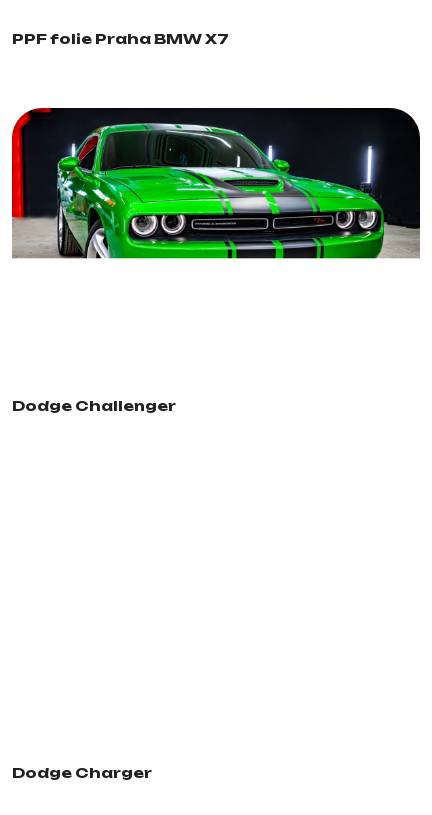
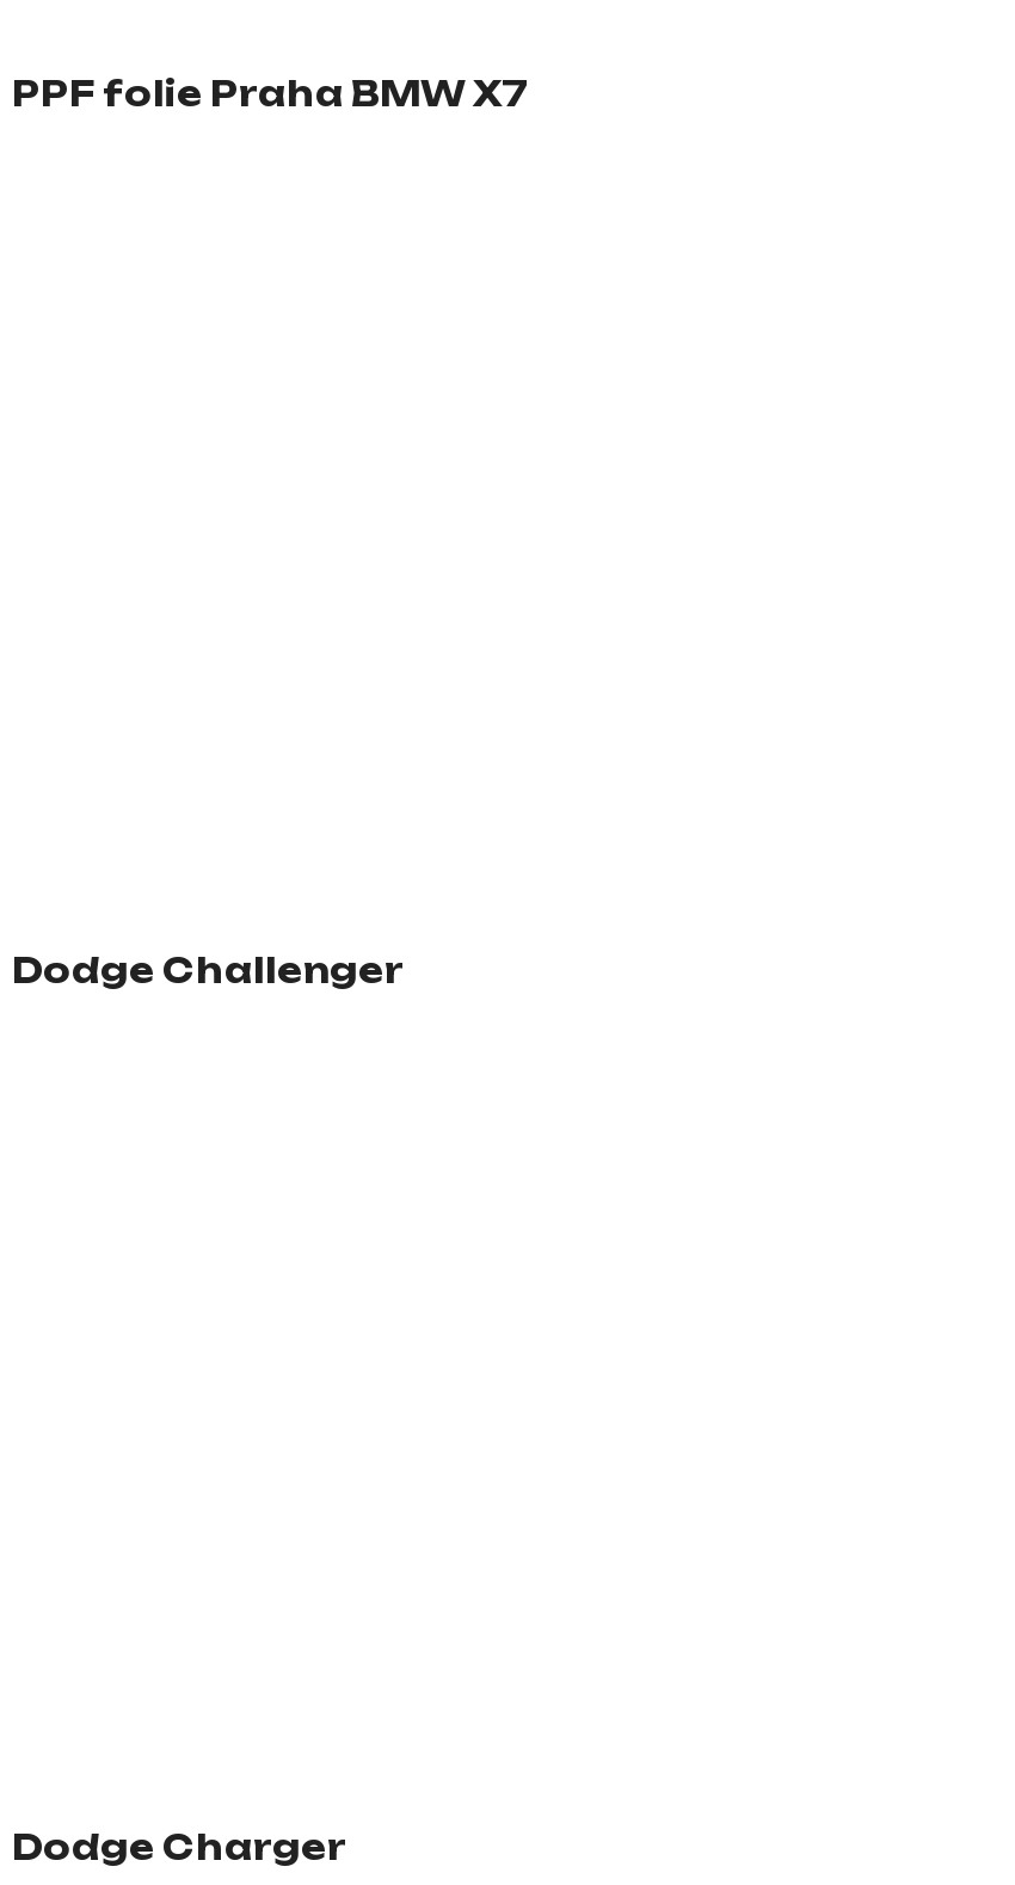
- [image]
